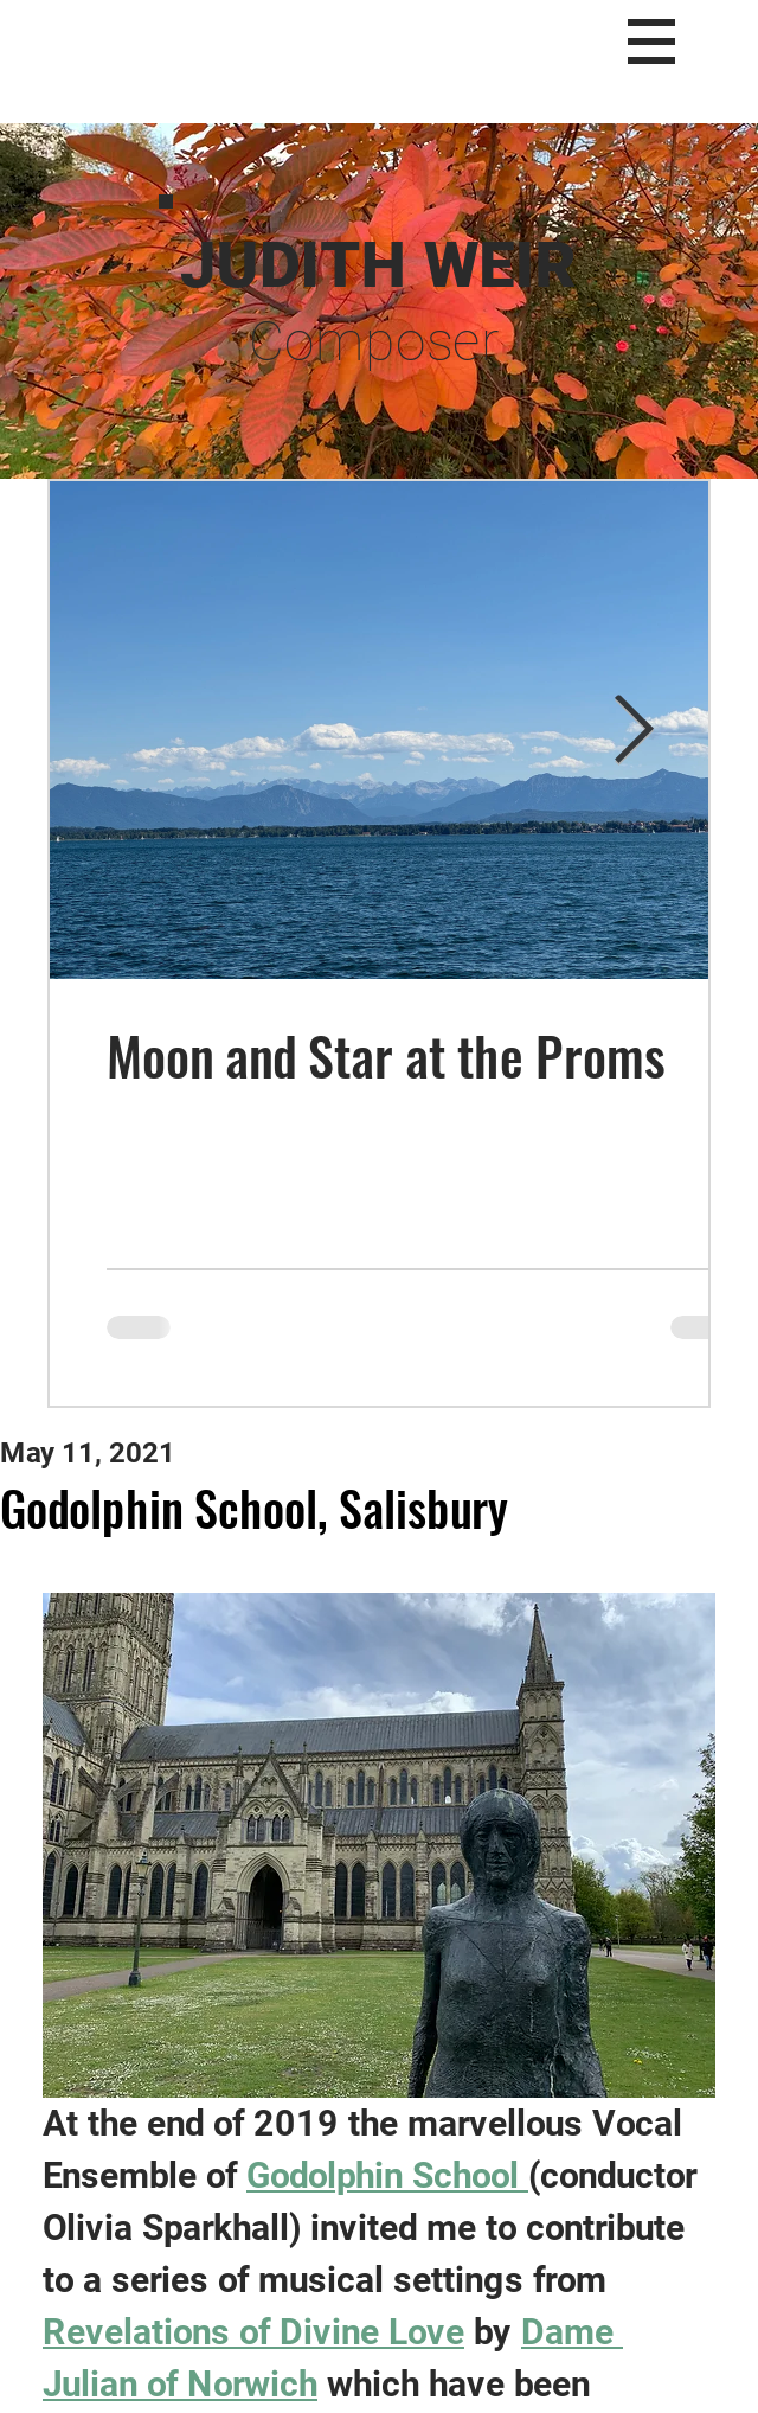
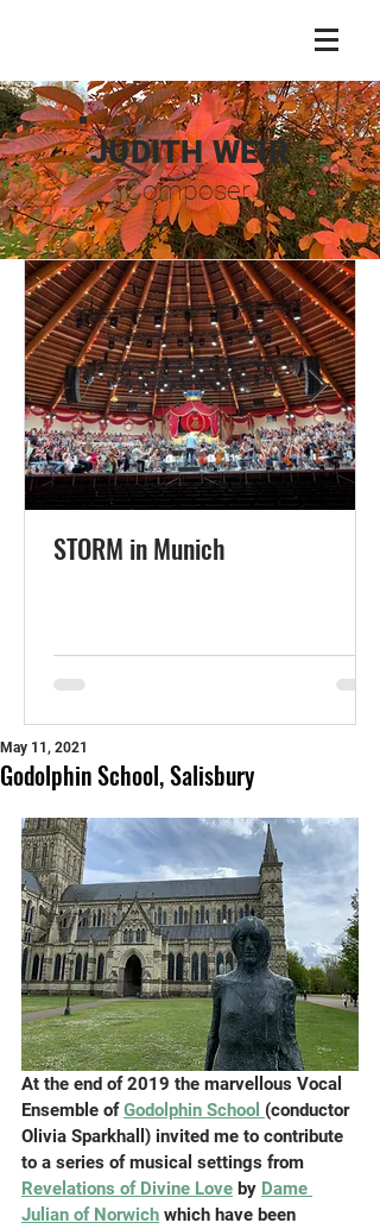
- [image]
- Moon and Star at the Proms
+ [image]
+ STORM in Munich
